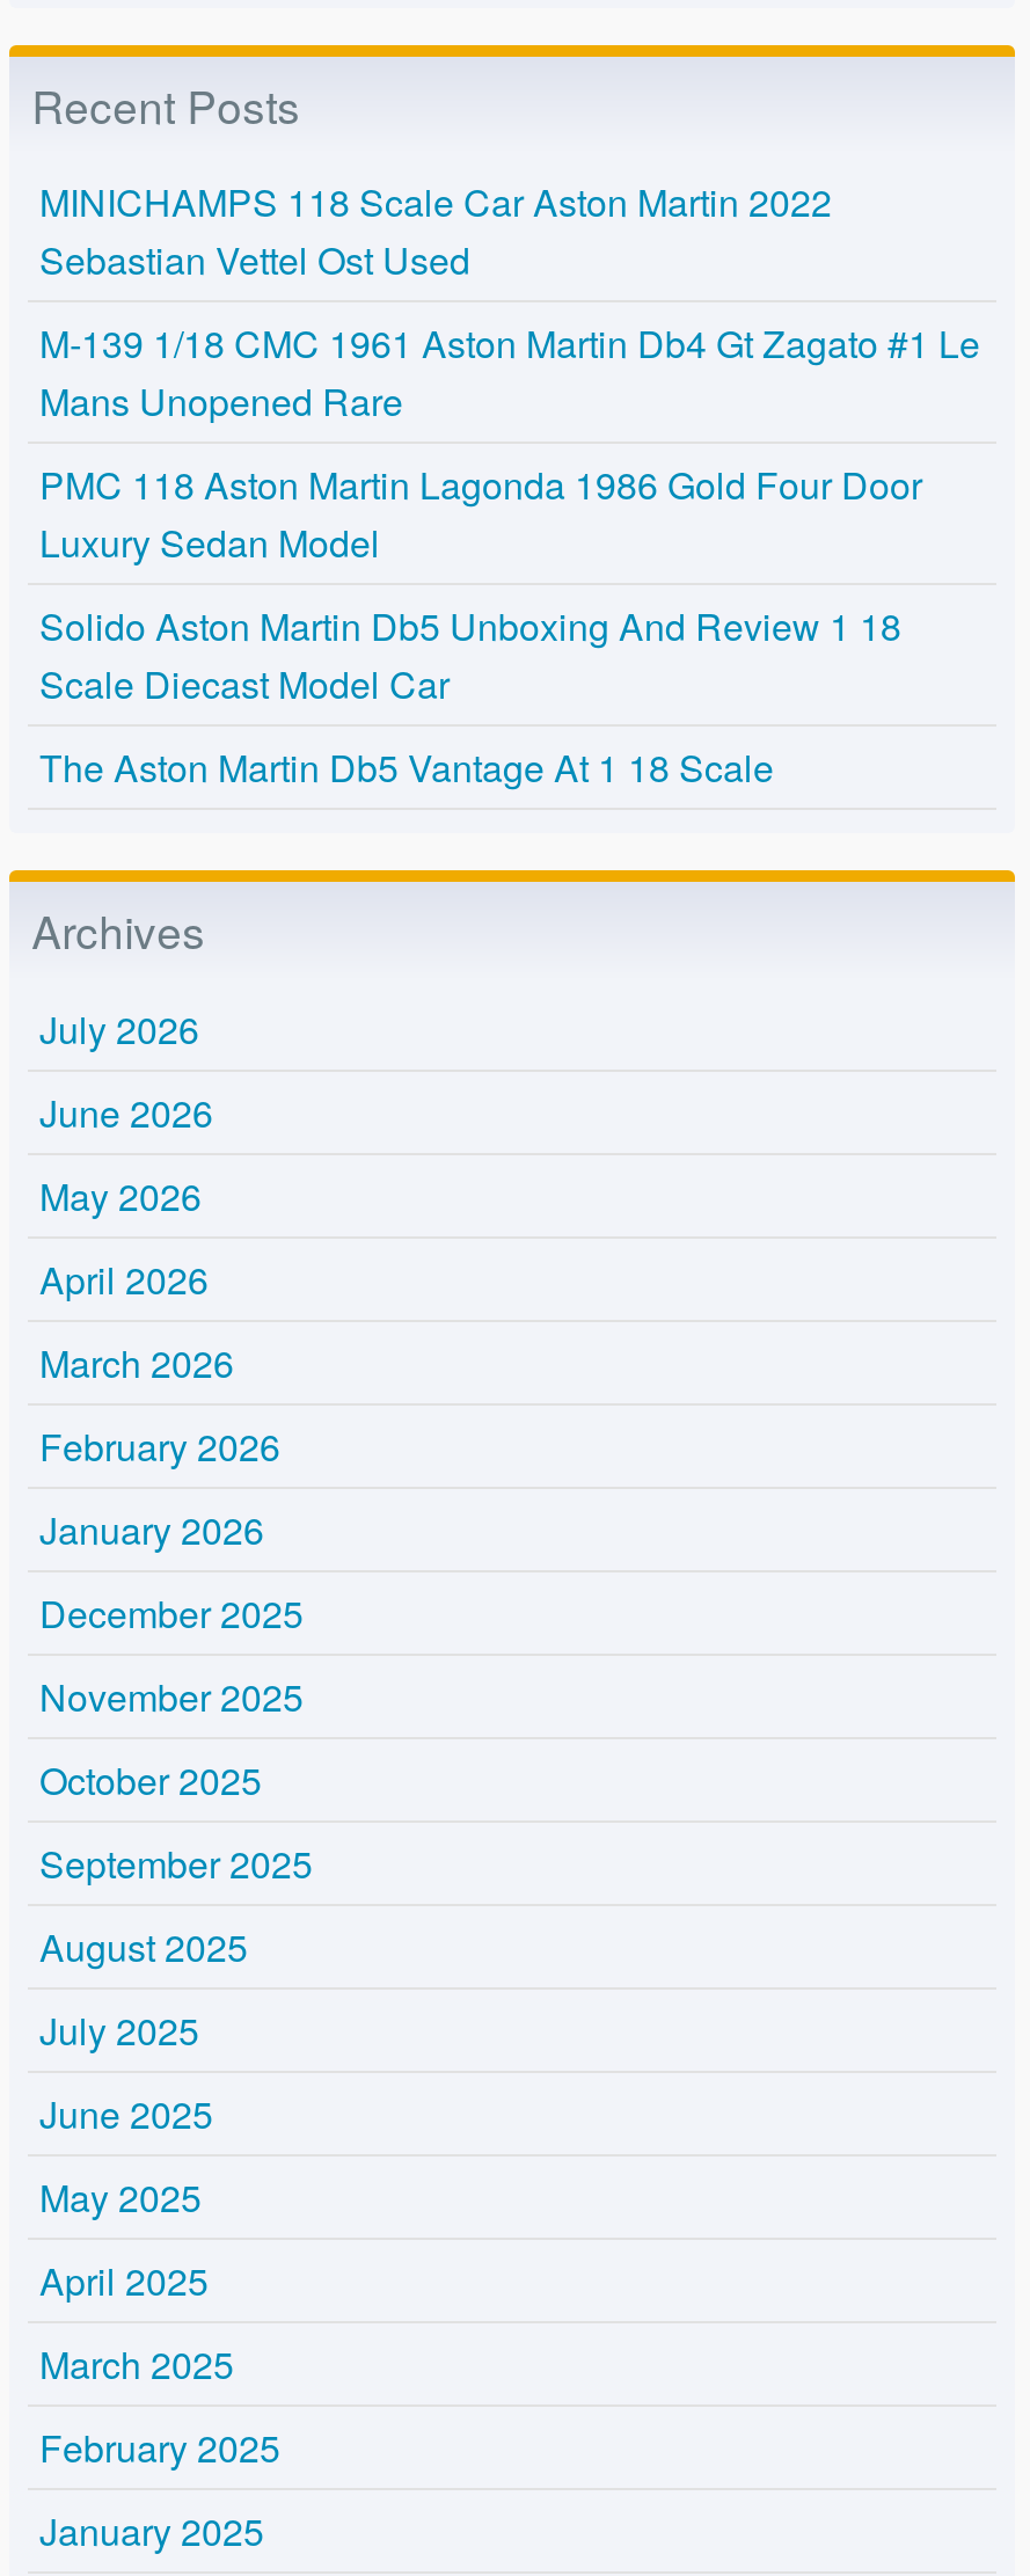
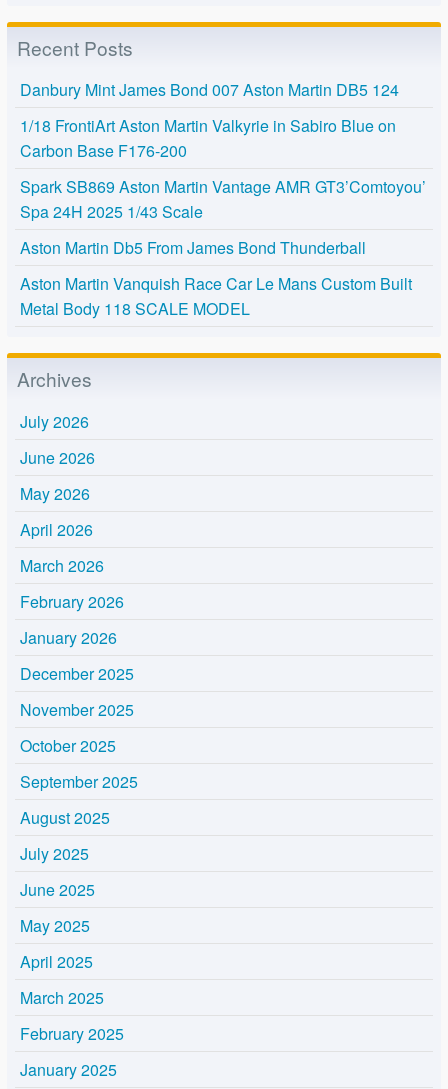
- MINICHAMPS 118 Scale Car Aston Martin 2022
- Sebastian Vettel Ost Used
+ Danbury Mint James Bond 007 Aston Martin DB5 124

- M-139 1/18 CMC 1961 Aston Martin Db4 Gt Zagato #1 Le
- Mans Unopened Rare
+ 1/18 FrontiArt Aston Martin Valkyrie in Sabiro Blue on
+ Carbon Base F176-200

- PMC 118 Aston Martin Lagonda 1986 Gold Four Door
- Luxury Sedan Model
+ Spark SB869 Aston Martin Vantage AMR GT3’Comtoyou’
+ Spa 24H 2025 1/43 Scale

- Solido Aston Martin Db5 Unboxing And Review 1 18
- Scale Diecast Model Car
+ Aston Martin Db5 From James Bond Thunderball

- The Aston Martin Db5 Vantage At 1 18 Scale
+ Aston Martin Vanquish Race Car Le Mans Custom Built
+ Metal Body 118 SCALE MODEL
